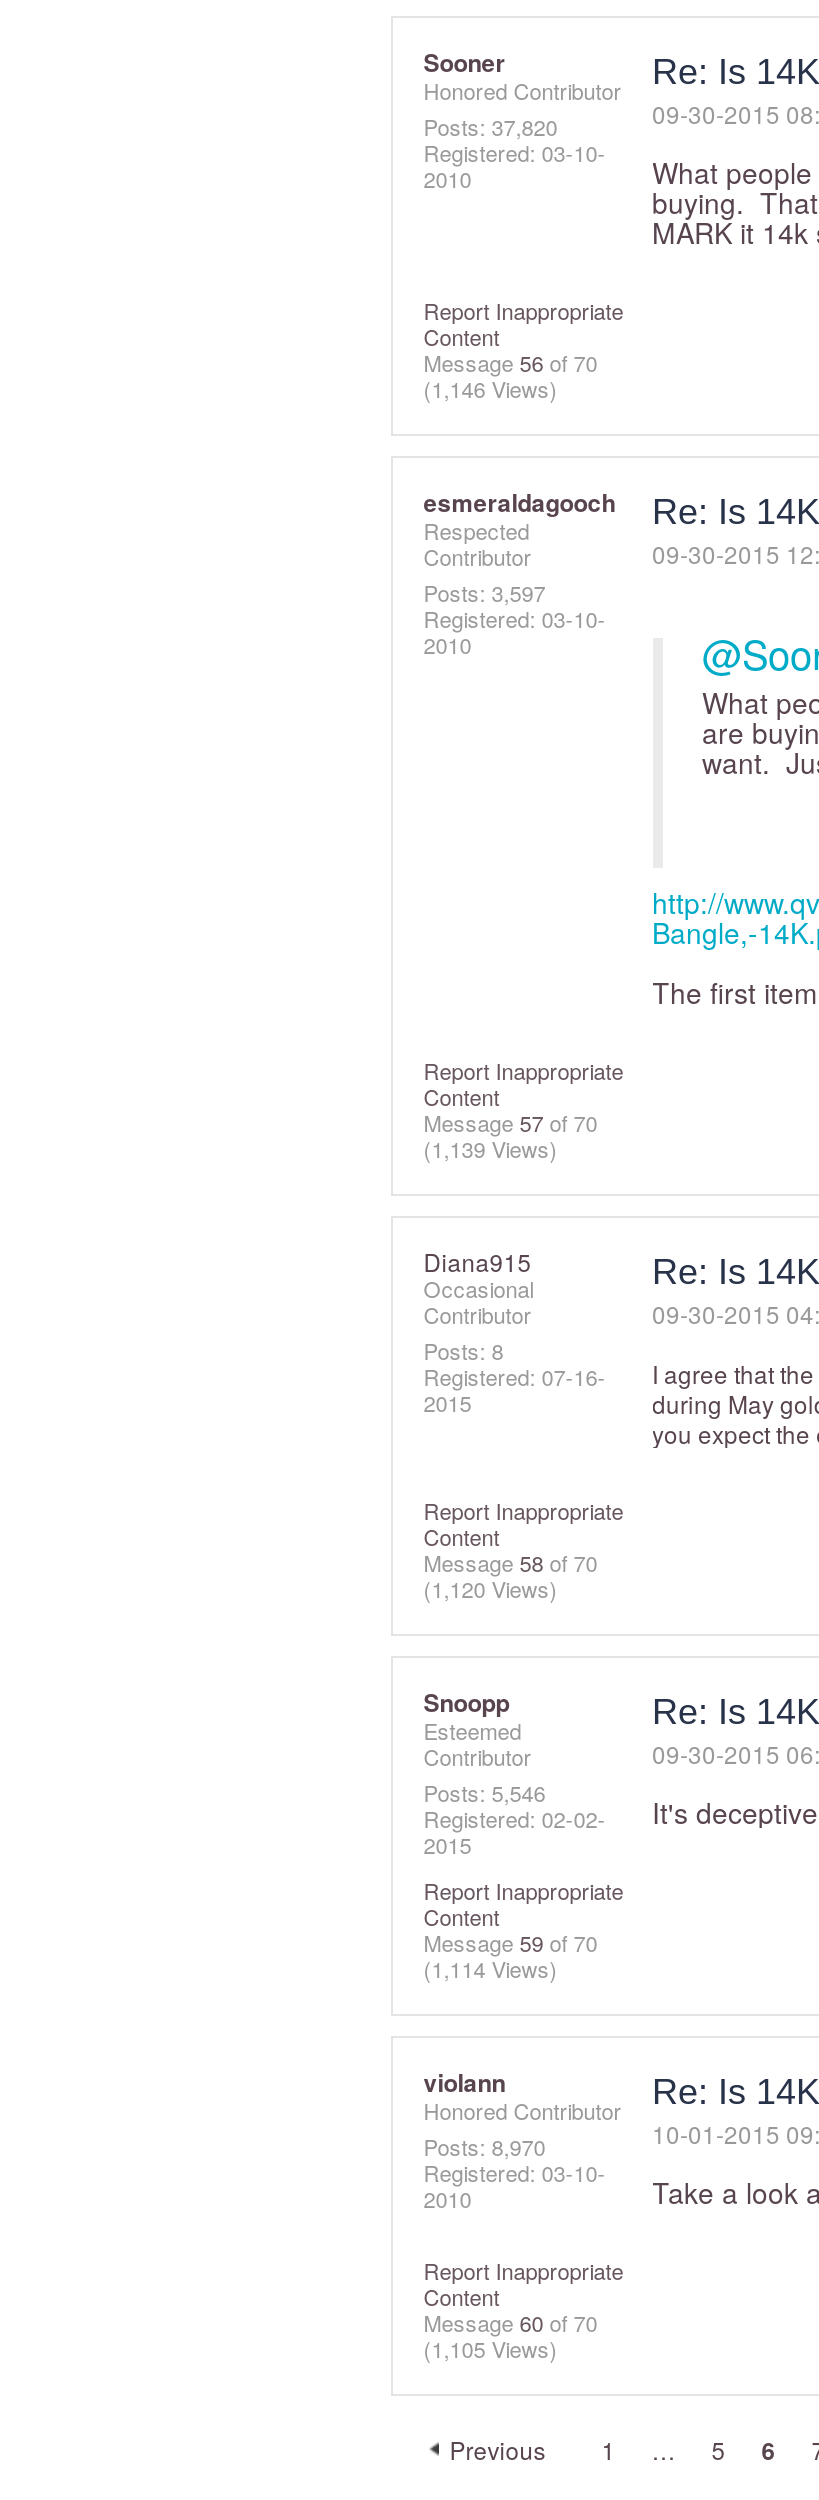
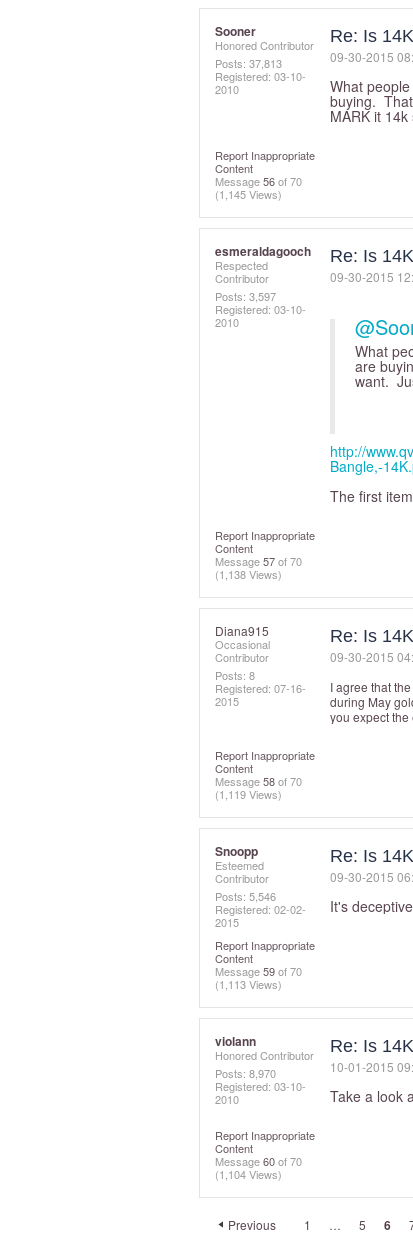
- Posts: 37,820
+ Posts: 37,813

- (1,146 Views)
+ (1,145 Views)

- (1,139 Views)
+ (1,138 Views)

- (1,120 Views)
+ (1,119 Views)

- (1,114 Views)
+ (1,113 Views)

- (1,105 Views)
+ (1,104 Views)
